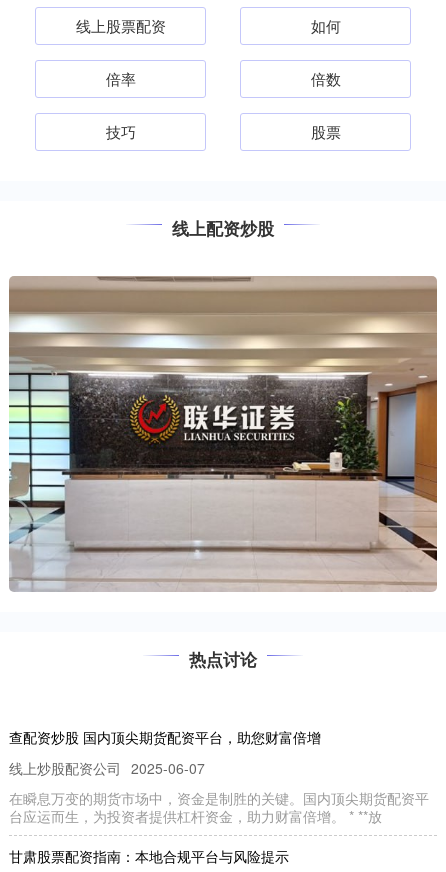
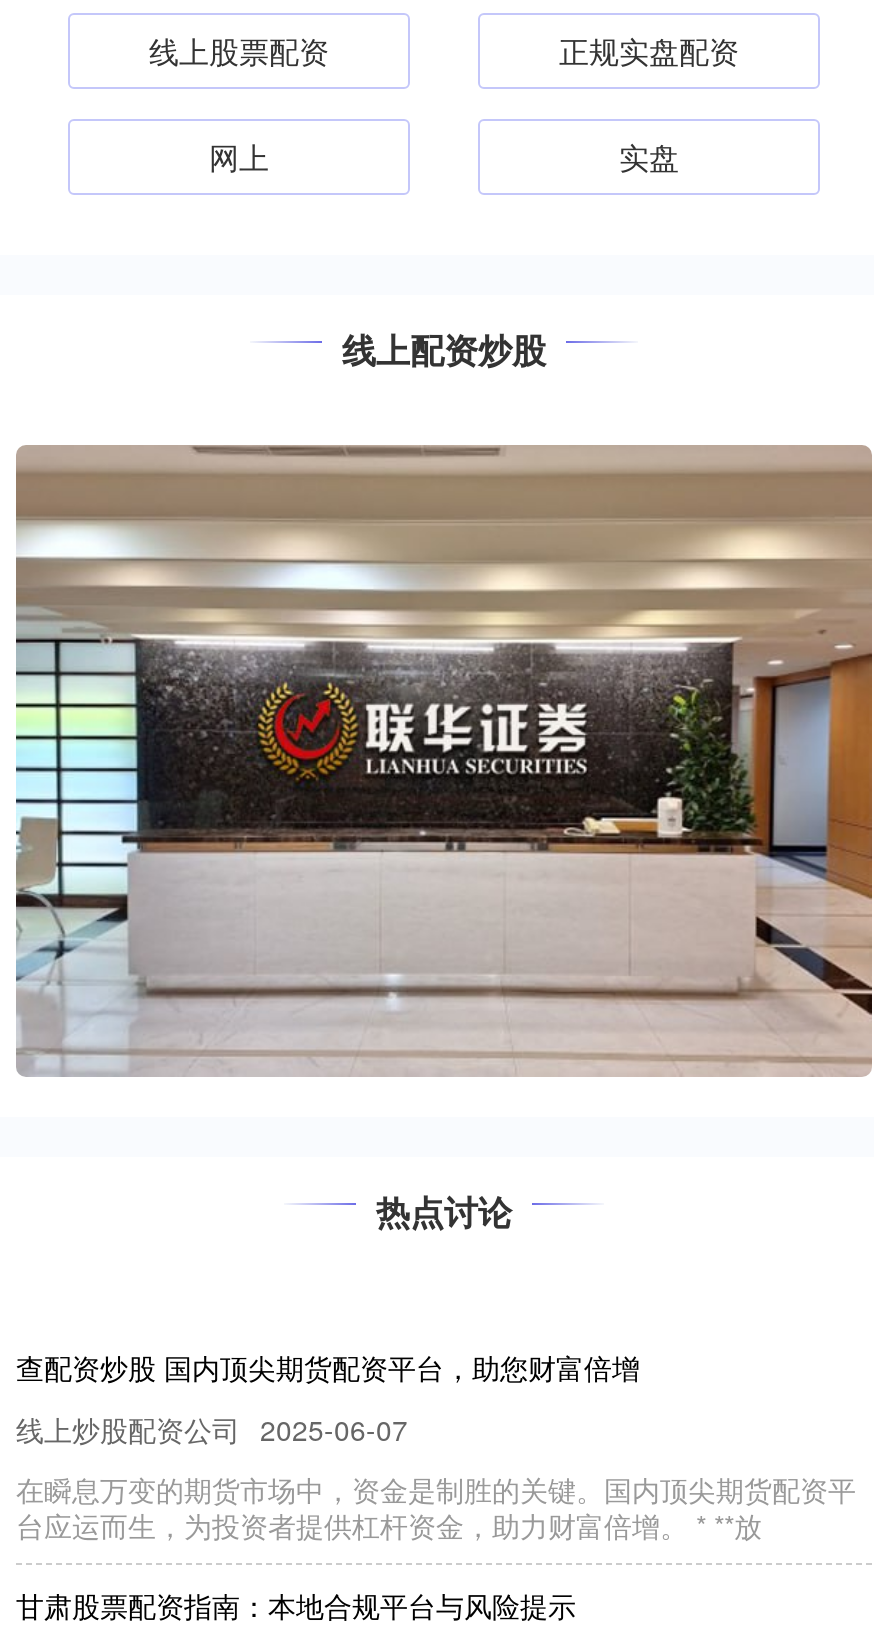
- 如何
- 倍率
- 倍数
- 技巧
- 股票
+ 正规实盘配资
+ 网上
+ 实盘
